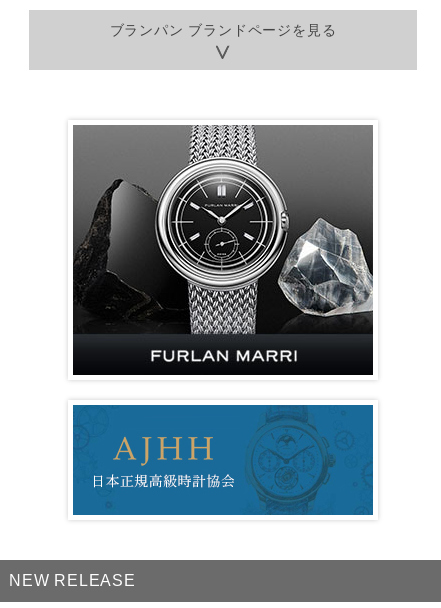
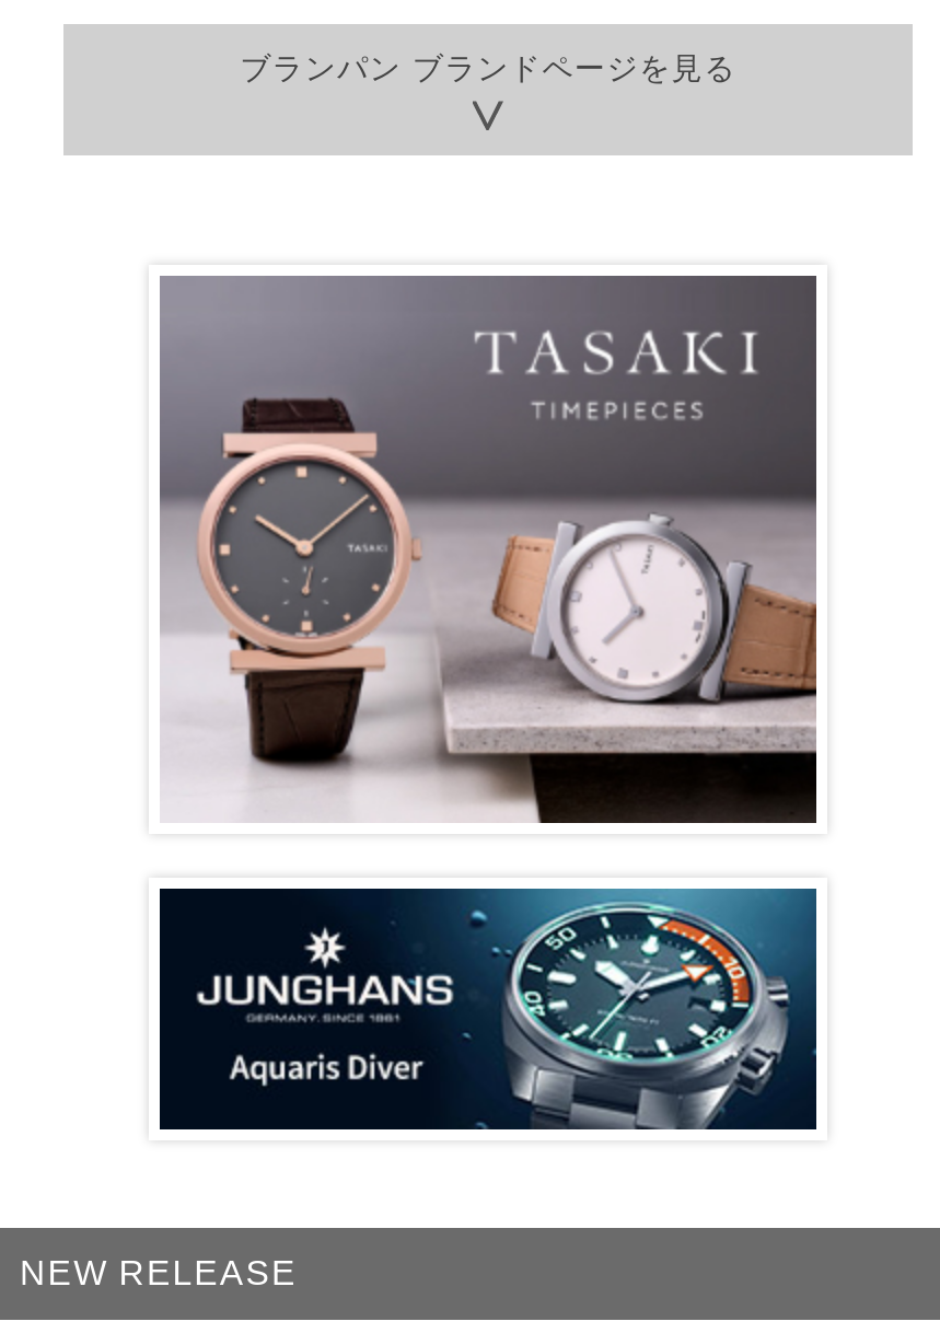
- [image]
+ [image]

- [image]
+ [image]
